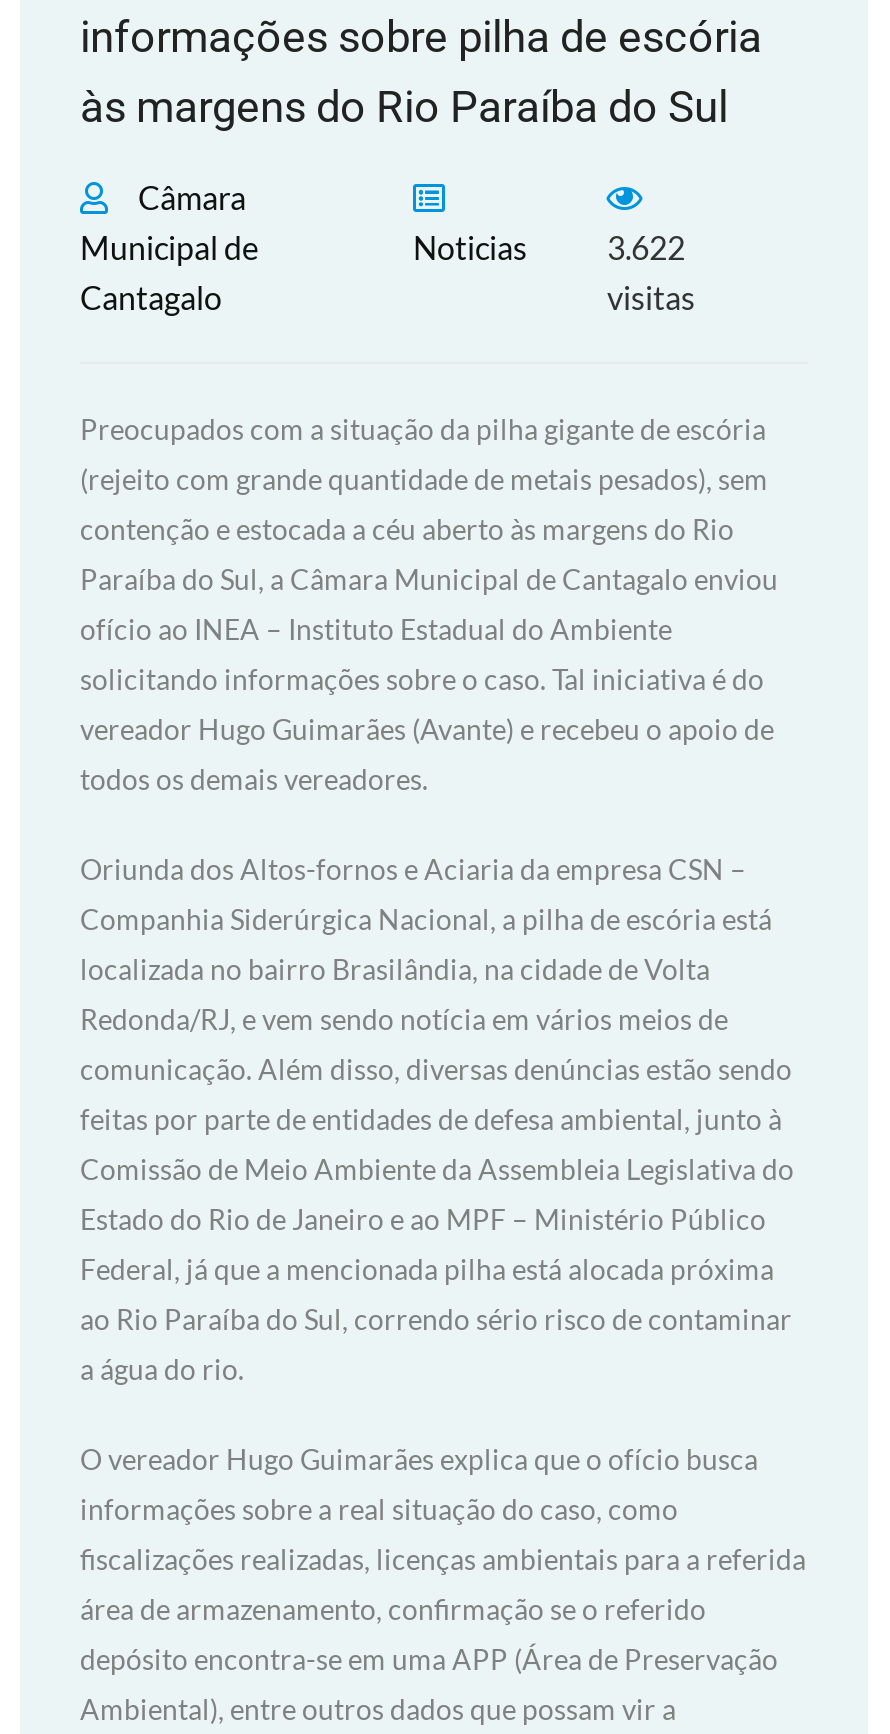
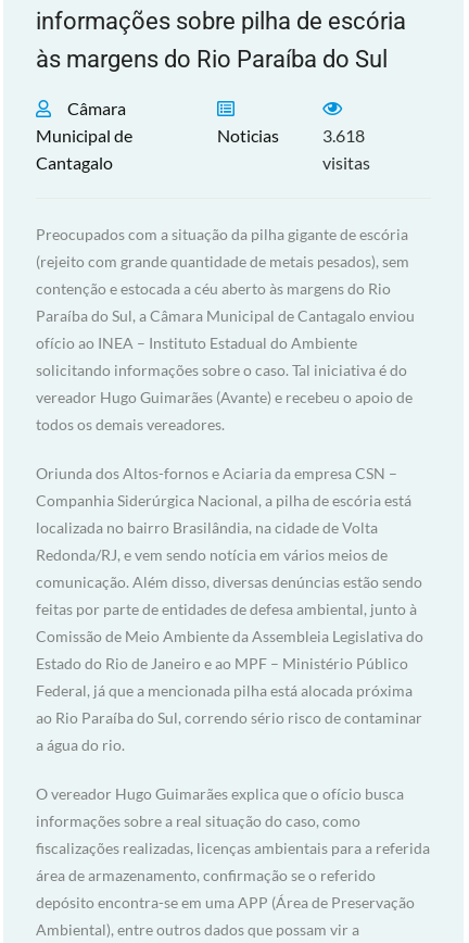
- 3.622
+ 3.618
